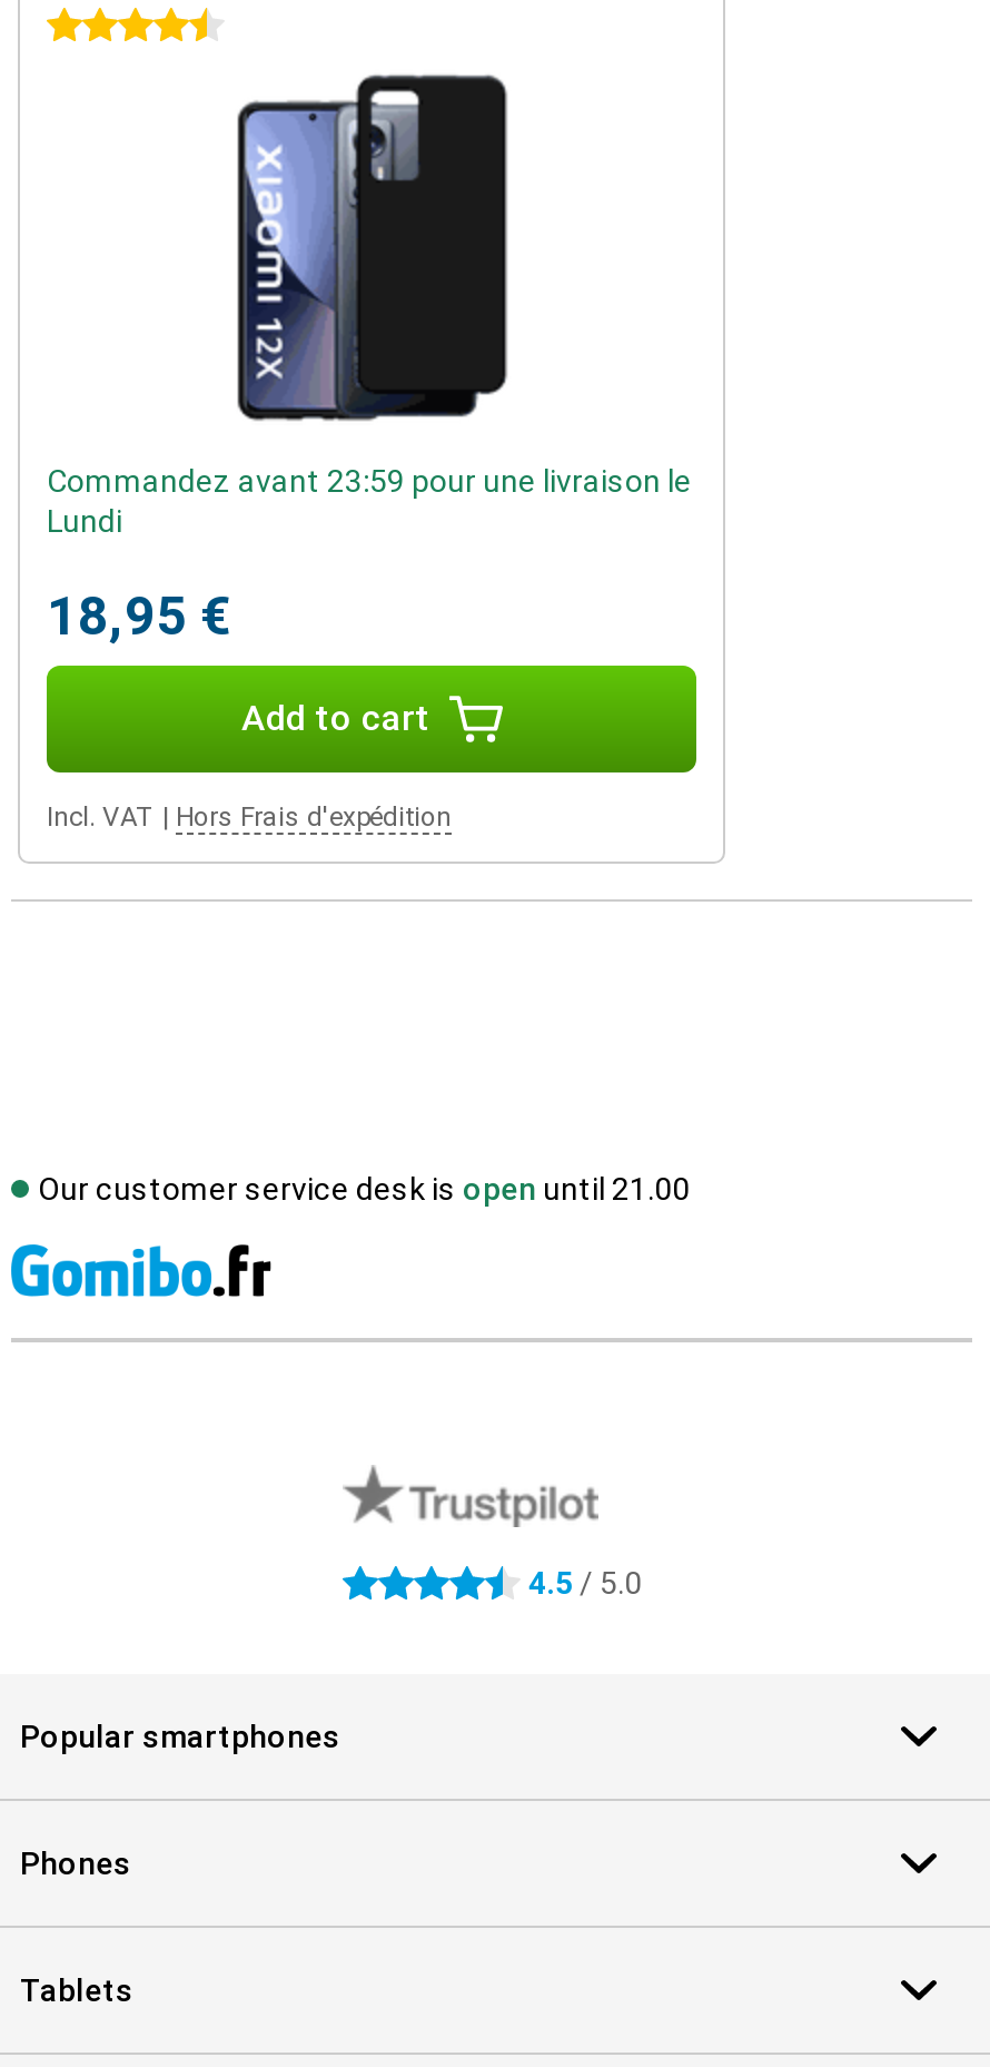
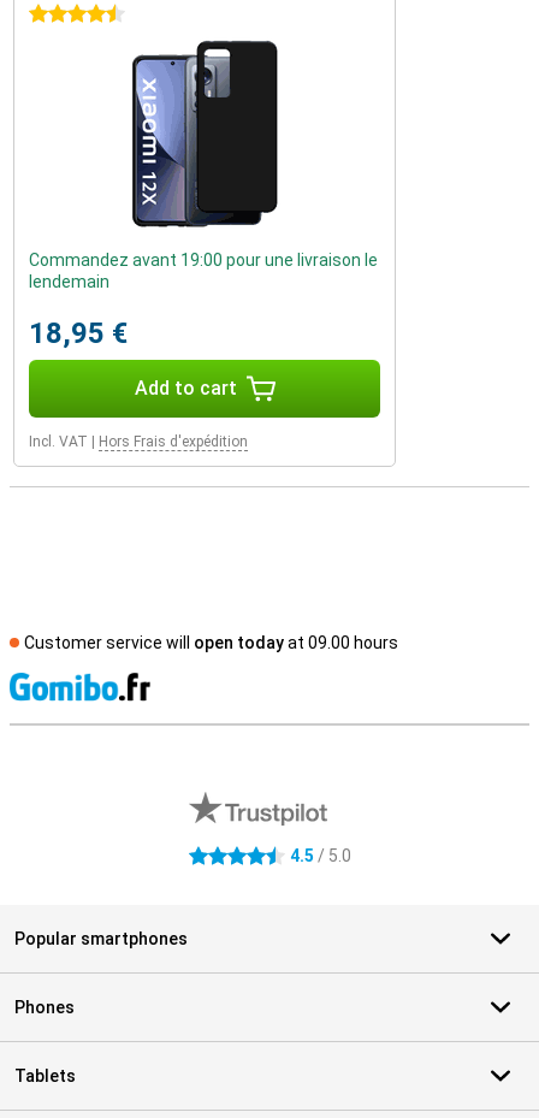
- Commandez avant 23:59 pour une livraison le
- Lundi
+ Commandez avant 19:00 pour une livraison le
+ lendemain

- Our customer service desk is open until 21.00
+ Customer service will open today at 09.00 hours
